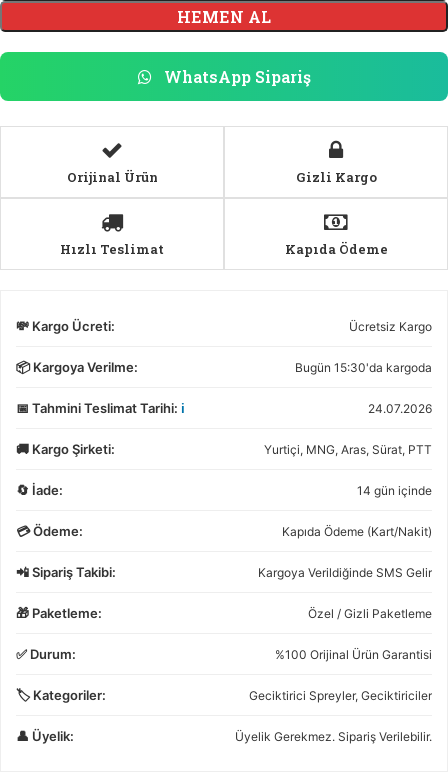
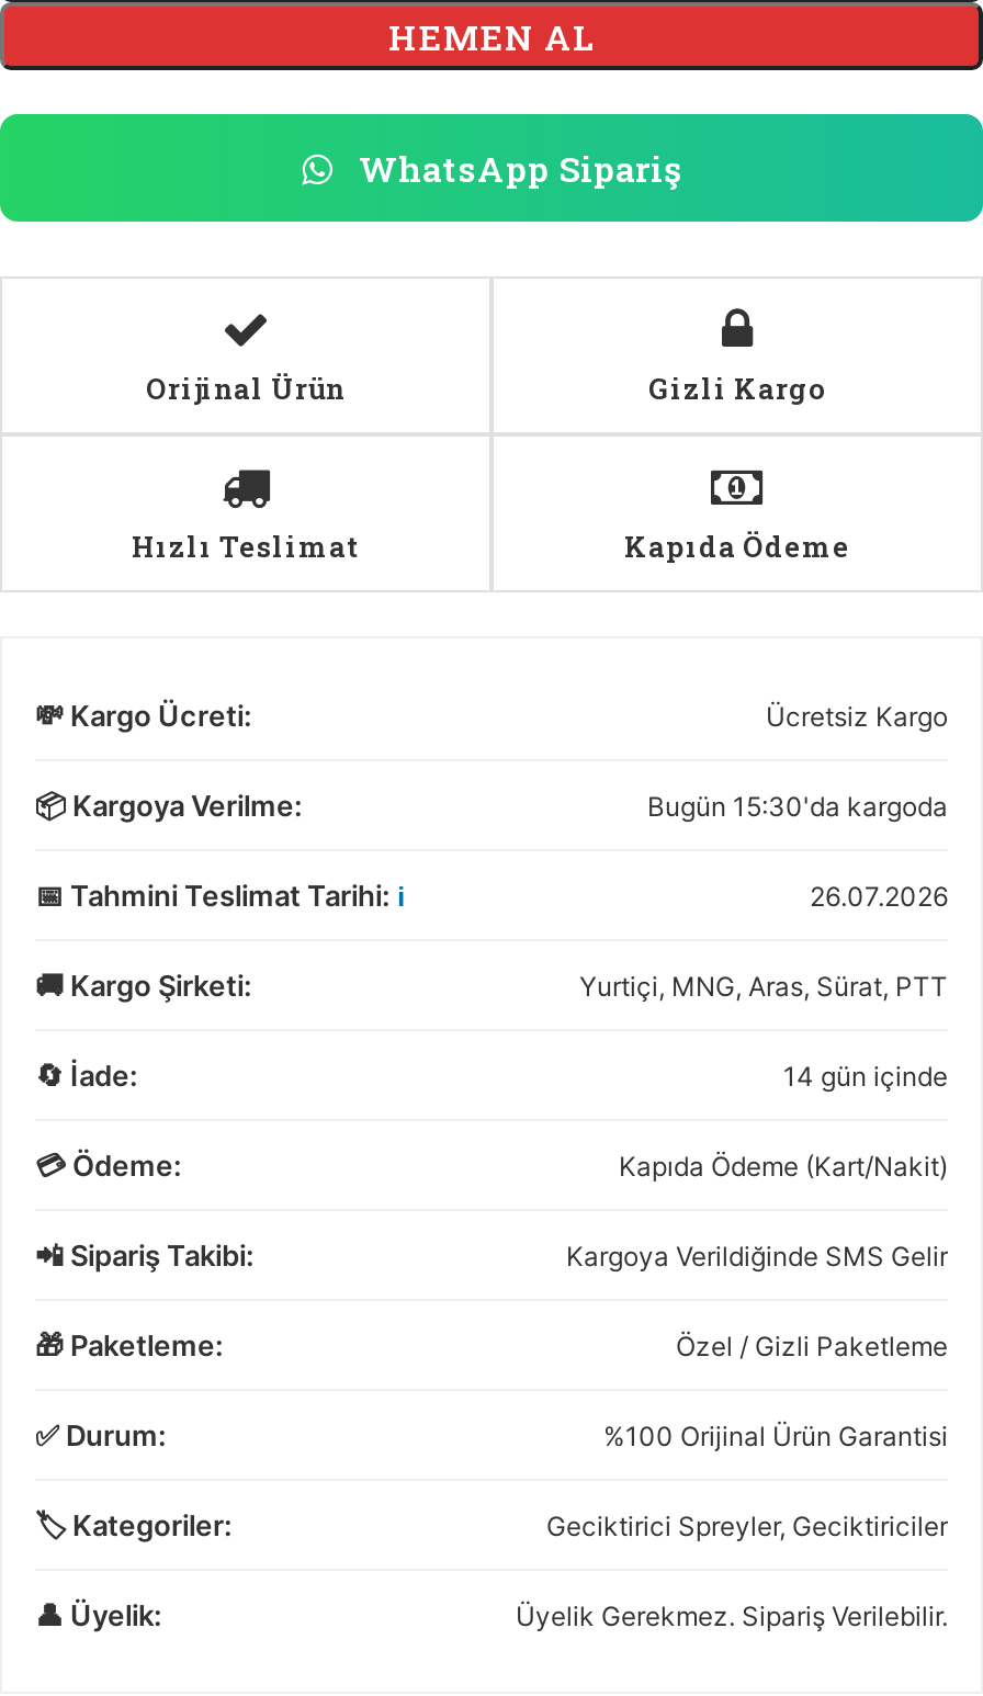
- 24.07.2026
+ 26.07.2026
